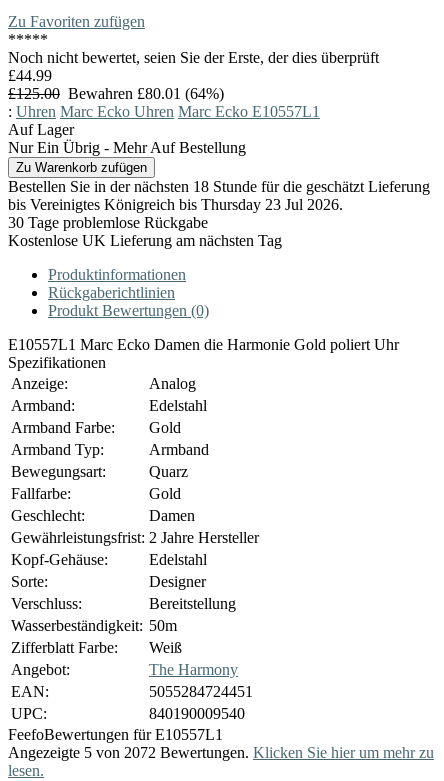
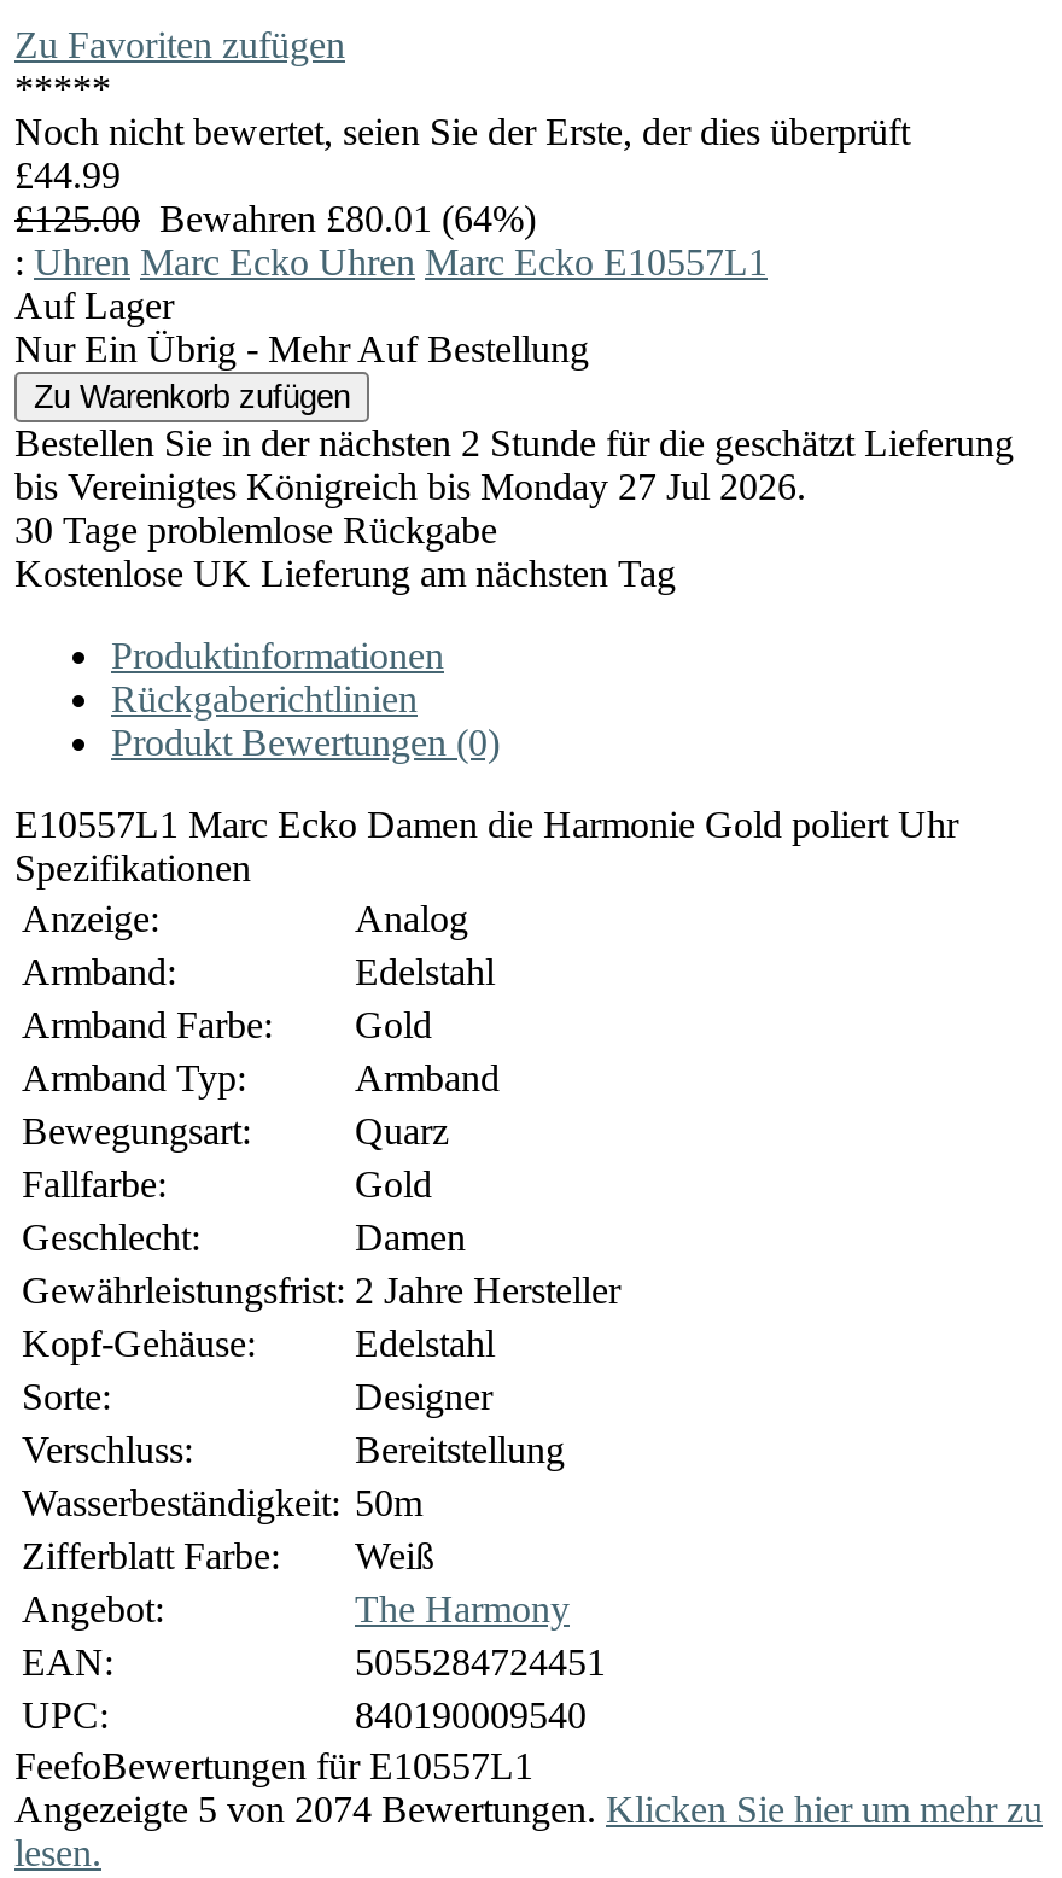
- Bestellen Sie in der nächsten 18 Stunde für die geschätzt Lieferung
+ Bestellen Sie in der nächsten 2 Stunde für die geschätzt Lieferung

- bis Vereinigtes Königreich bis Thursday 23 Jul 2026.
+ bis Vereinigtes Königreich bis Monday 27 Jul 2026.

- Angezeigte 5 von 2072 Bewertungen. Klicken Sie hier um mehr zu
+ Angezeigte 5 von 2074 Bewertungen. Klicken Sie hier um mehr zu
